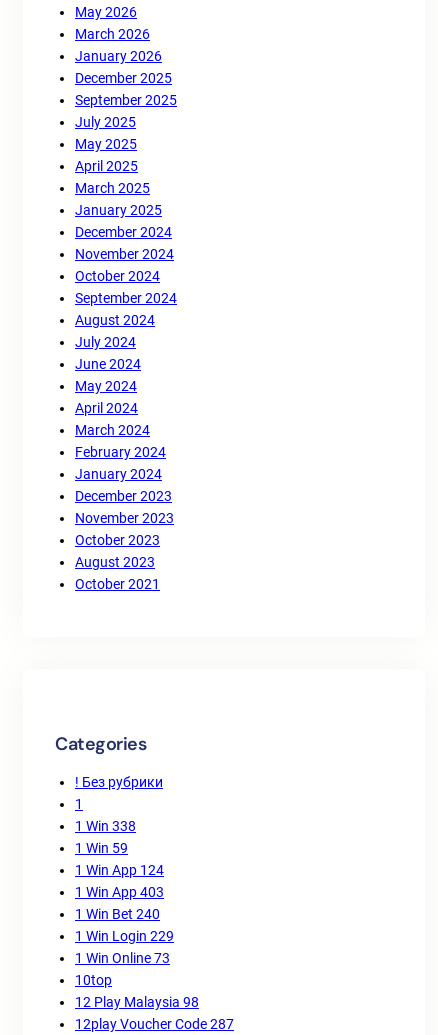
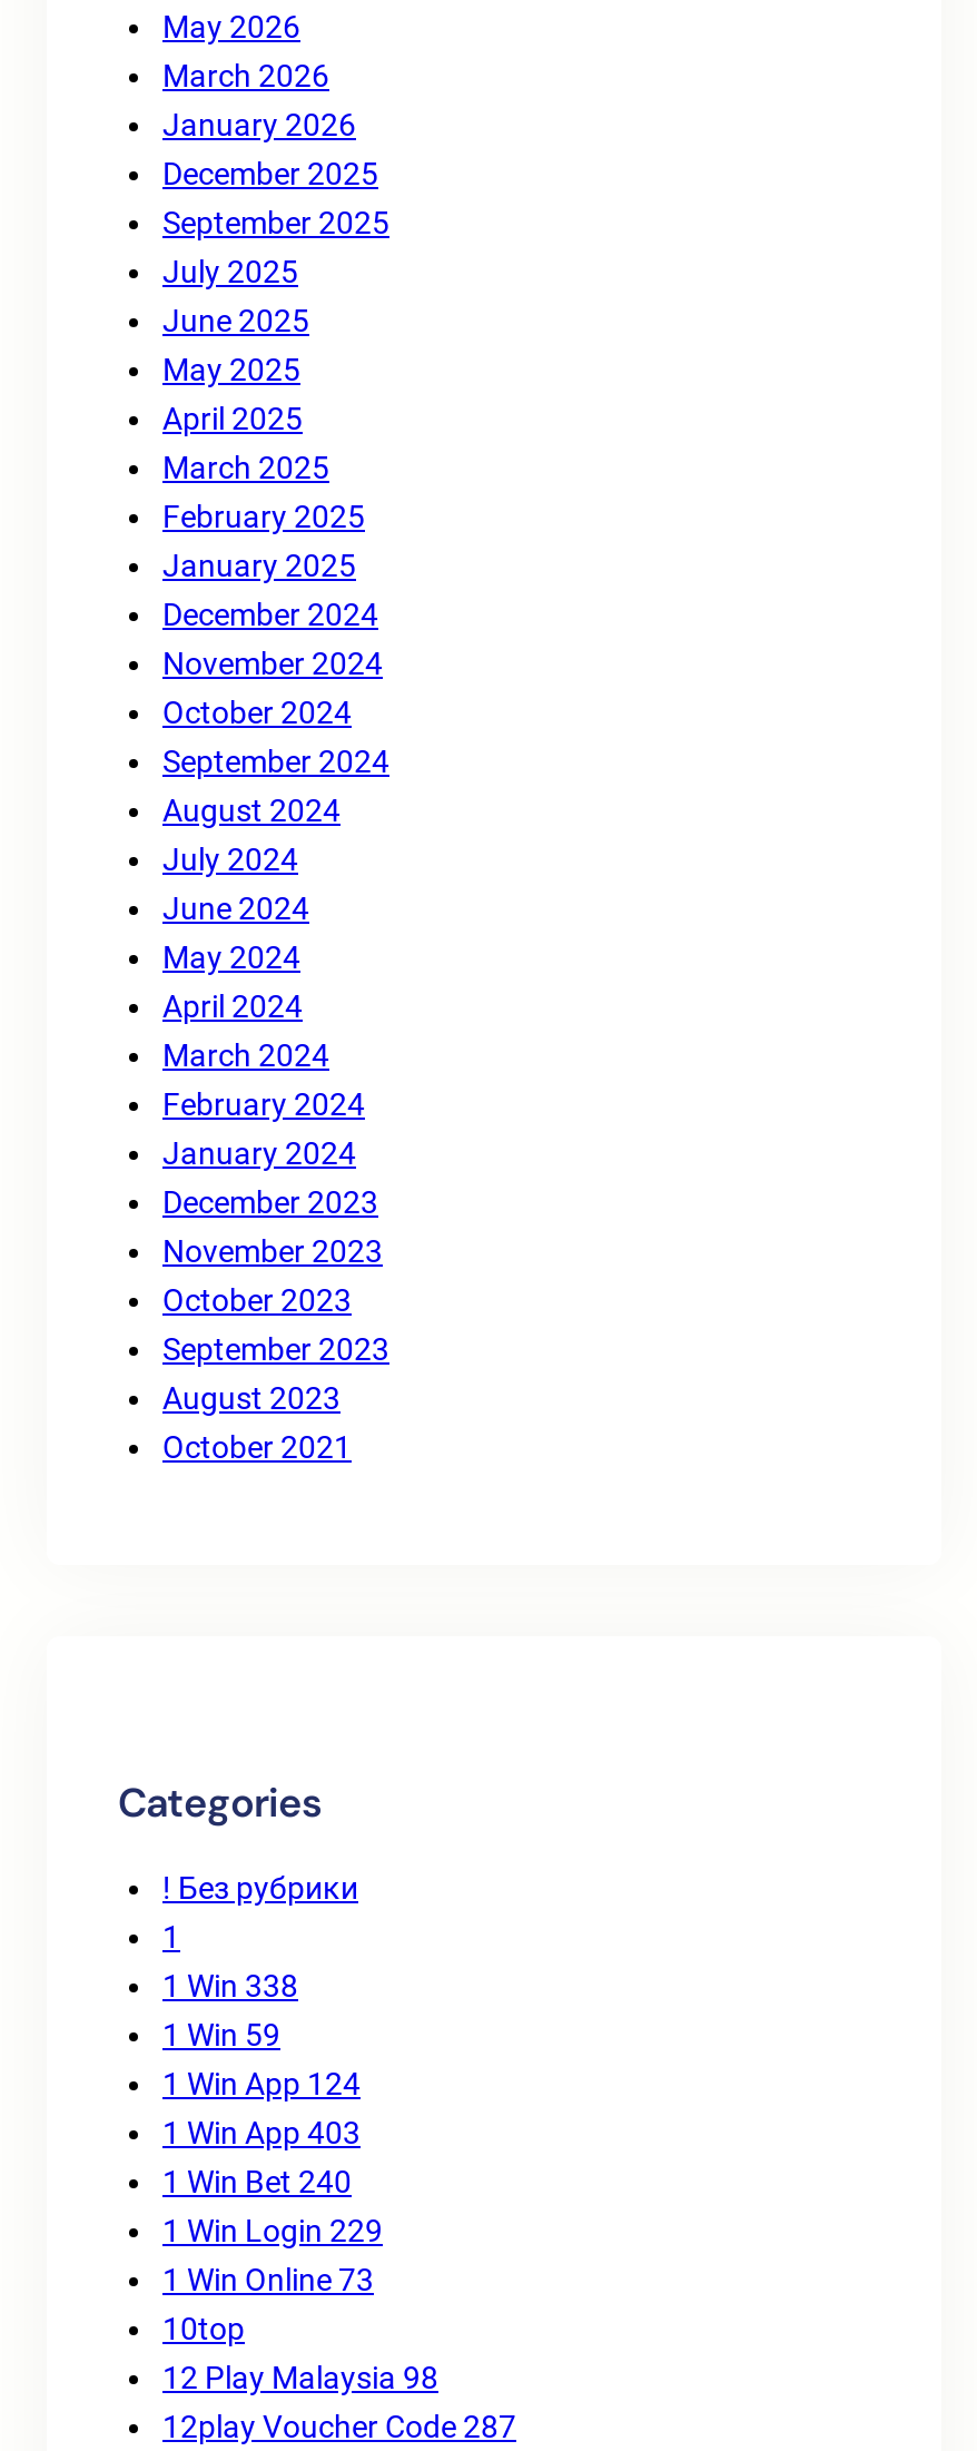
+ June 2025

+ February 2025

+ September 2023
